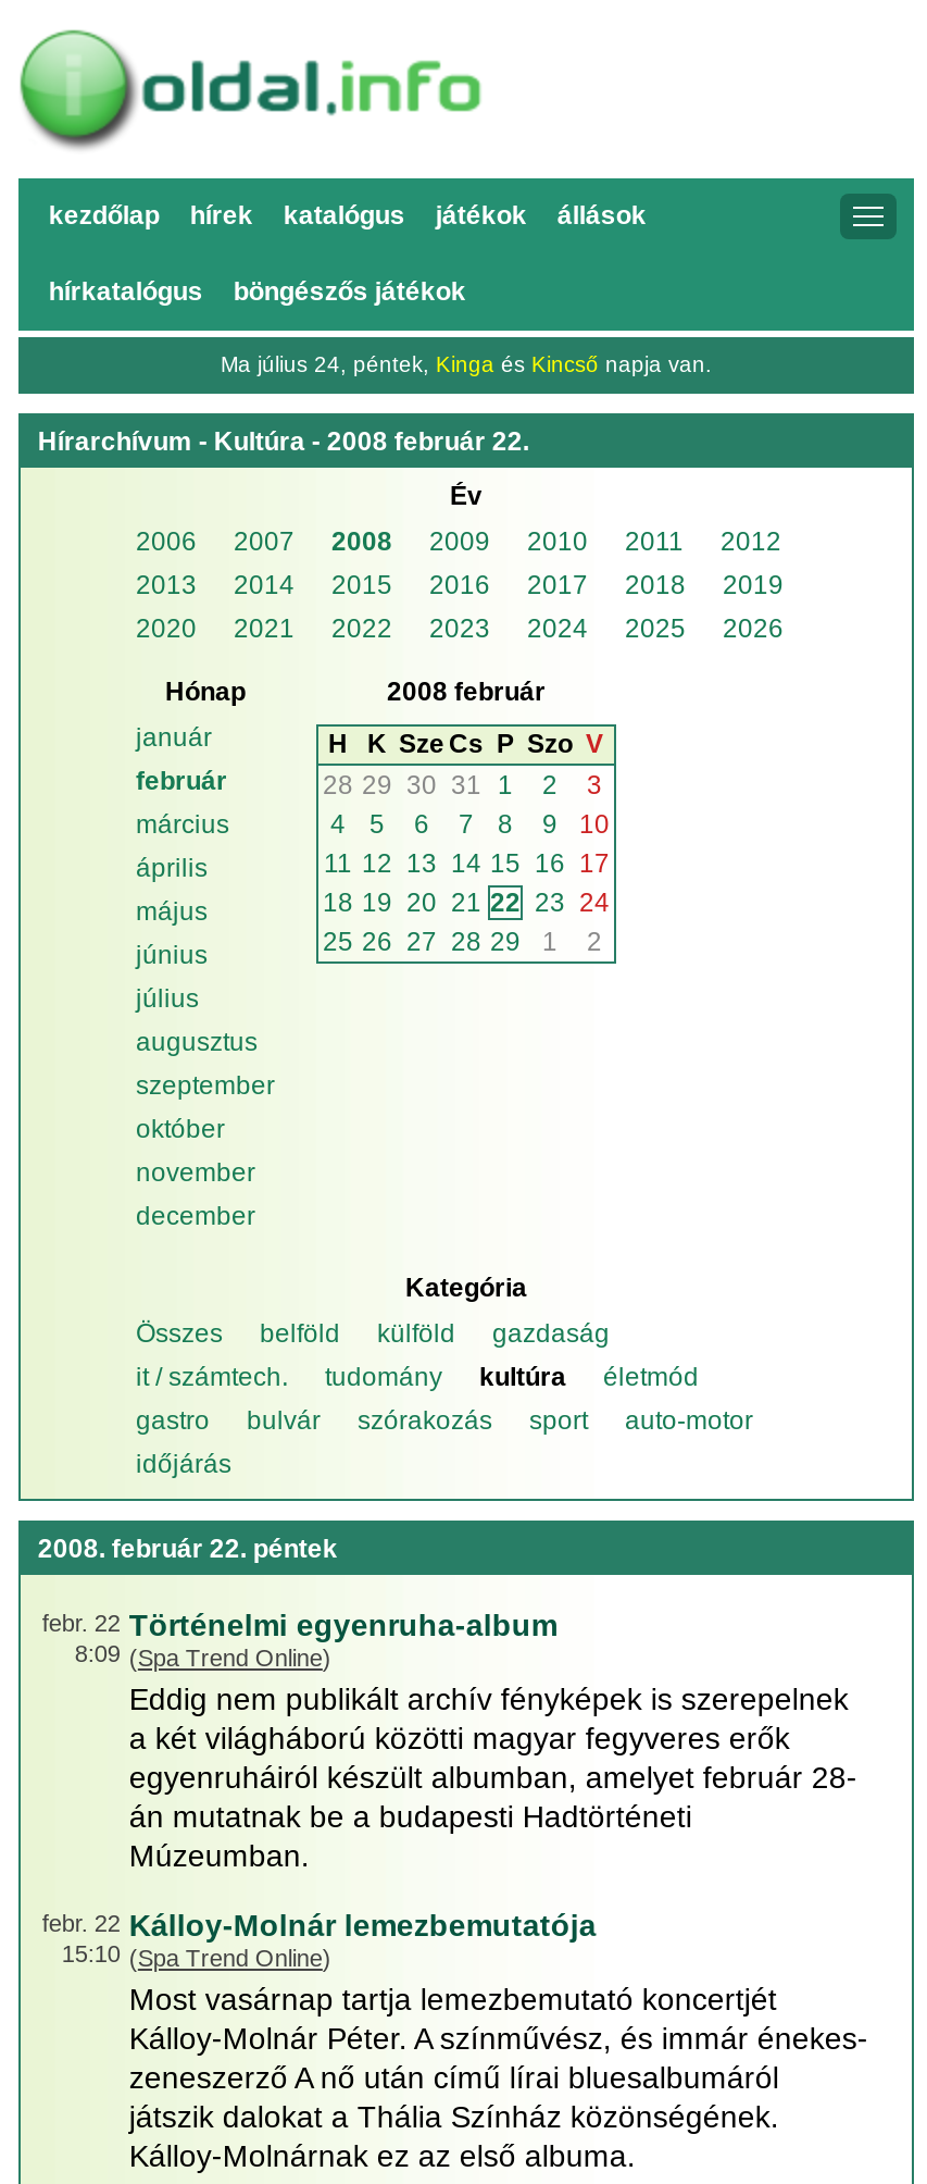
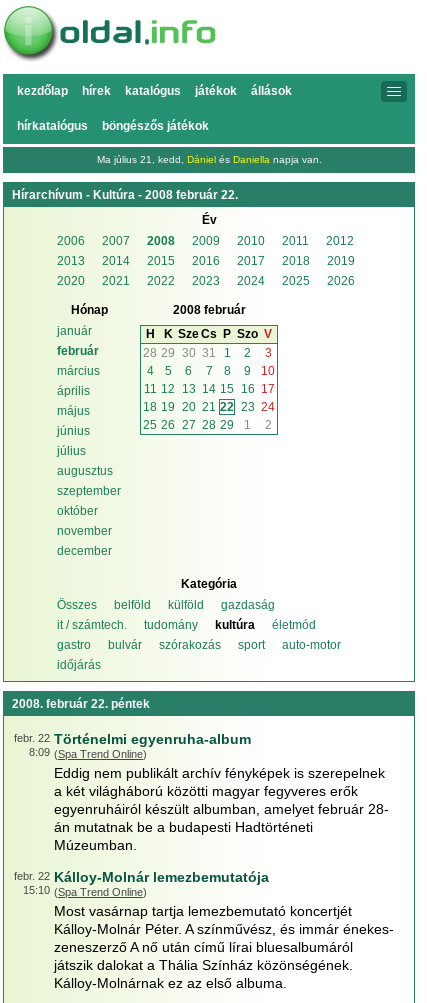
- Ma július 24, péntek, Kinga és Kincső napja van.
+ Ma július 21, kedd, Dániel és Daniella napja van.
